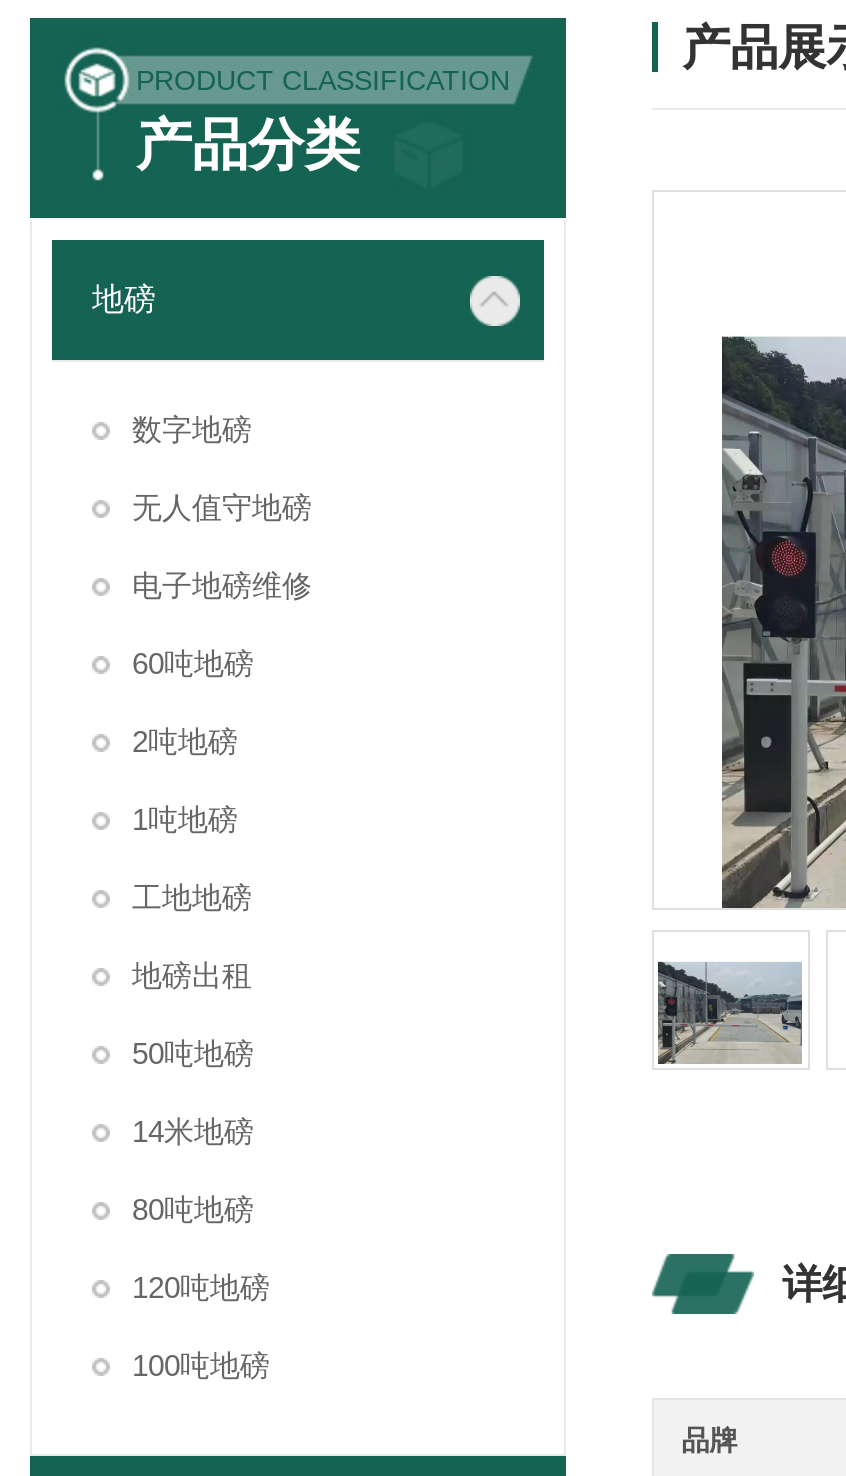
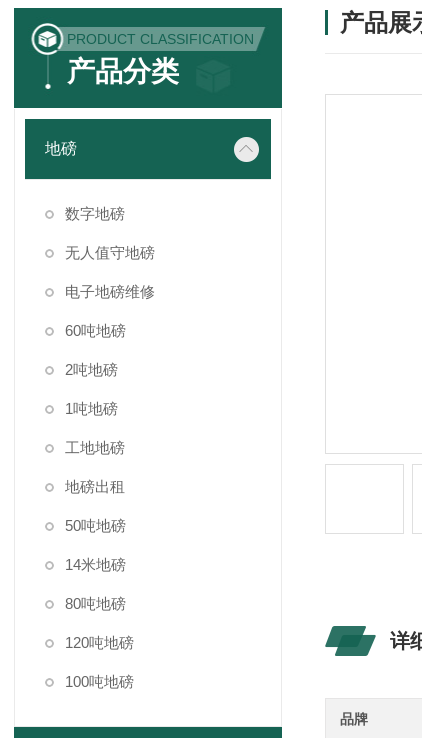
- [image]

- [image]
